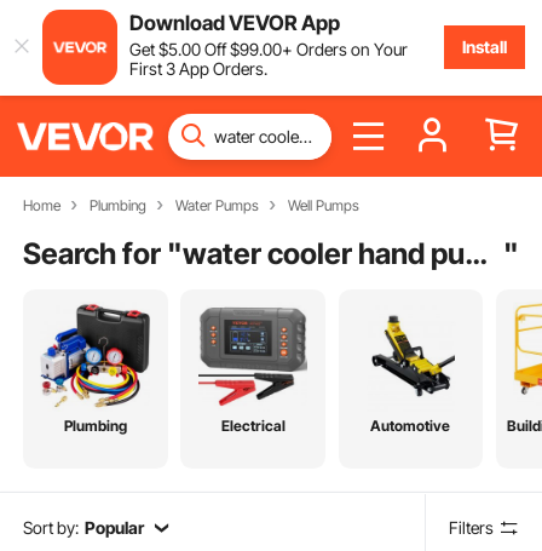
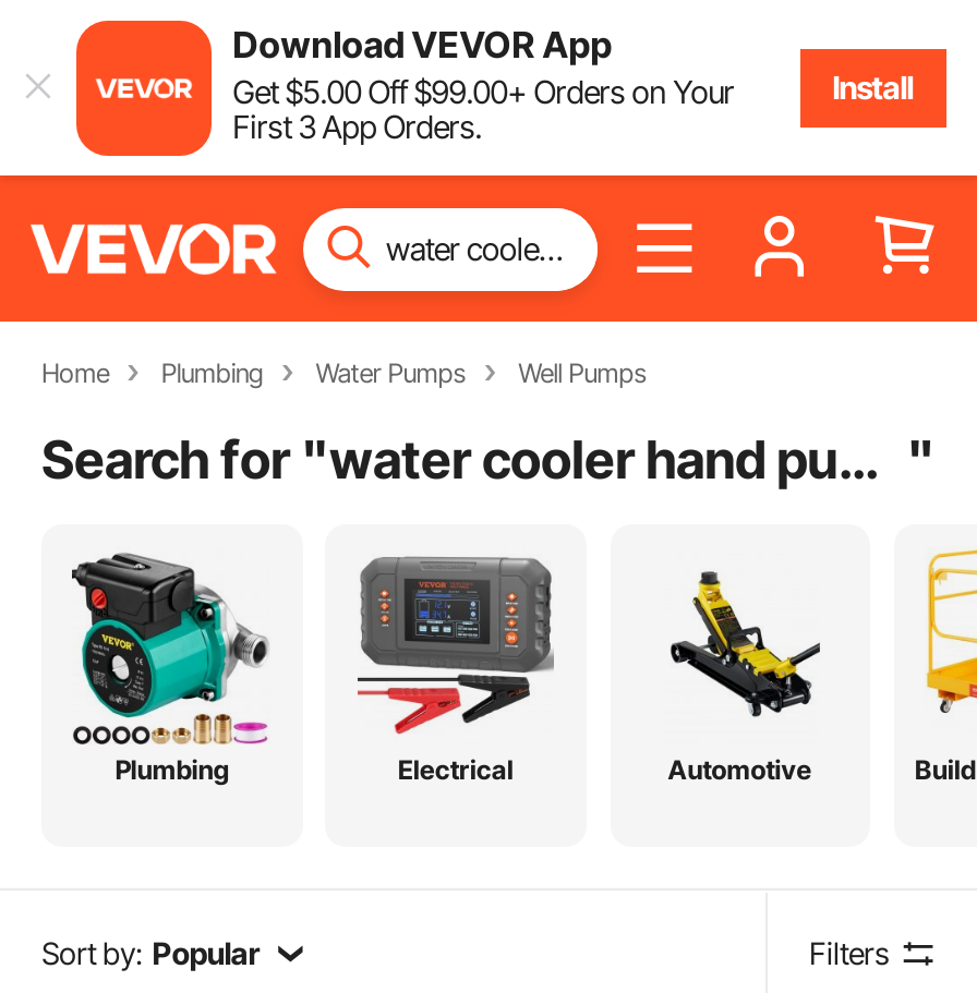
- [image]
+ [image]
